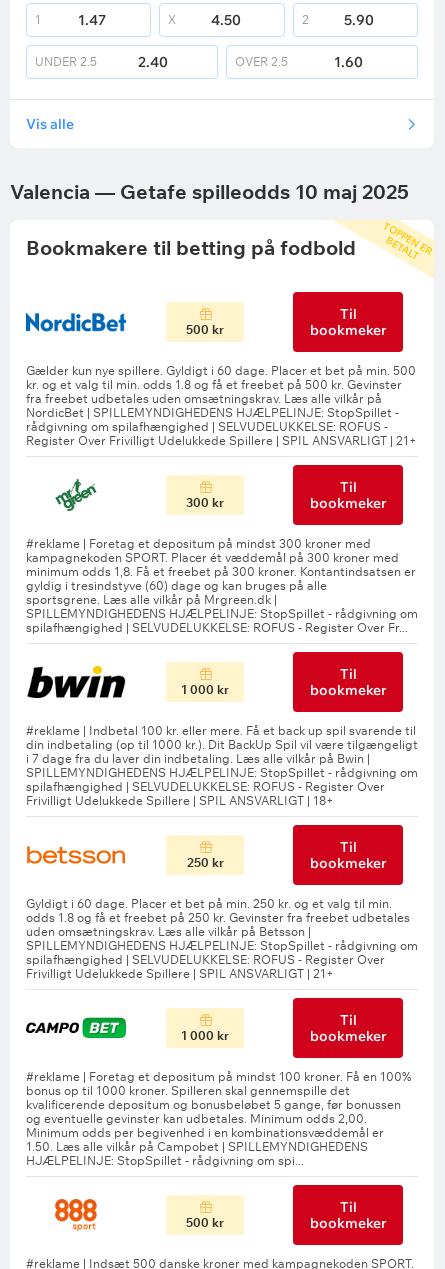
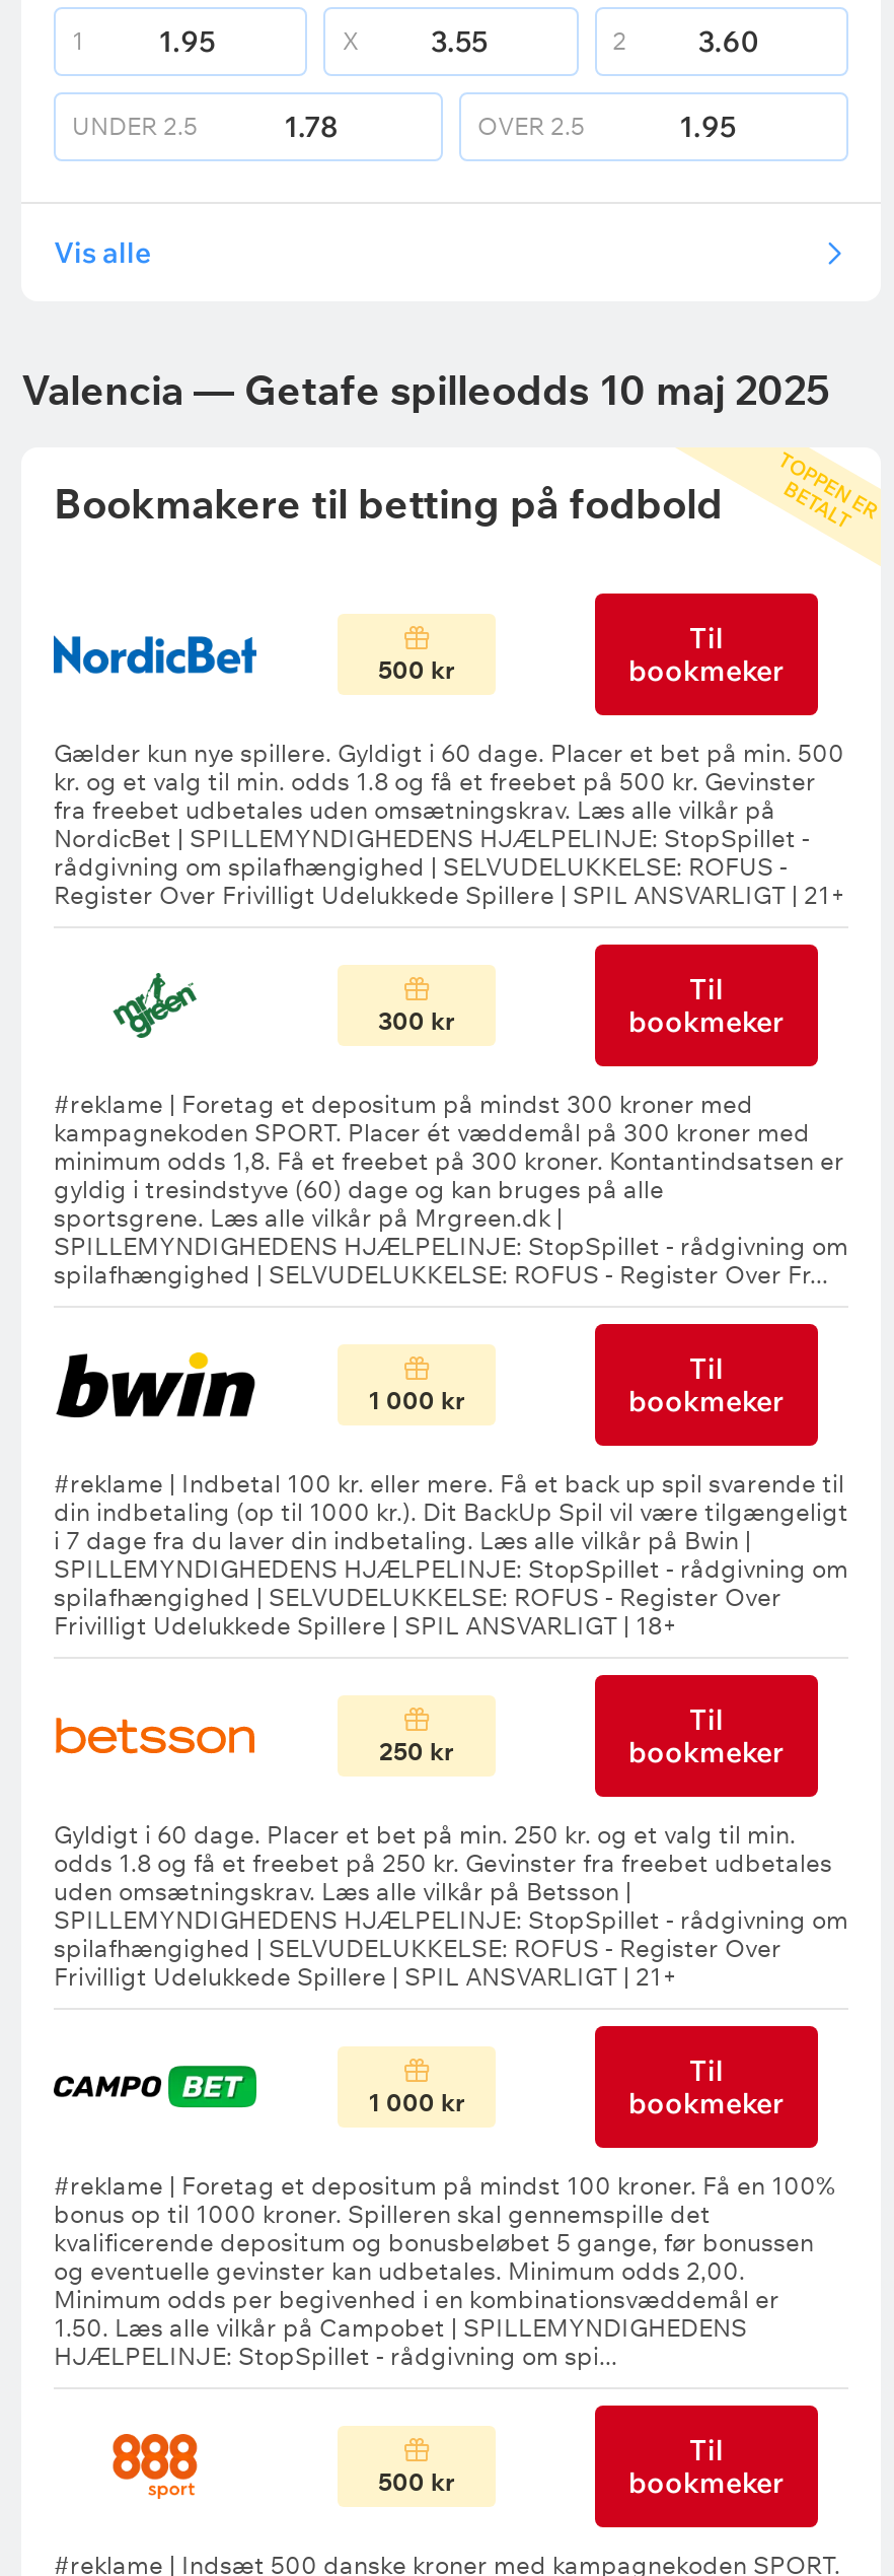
- 1.47
+ 1.95

- 4.50
+ 3.55

- 5.90
+ 3.60

- 2.40
+ 1.78

- 1.60
+ 1.95
